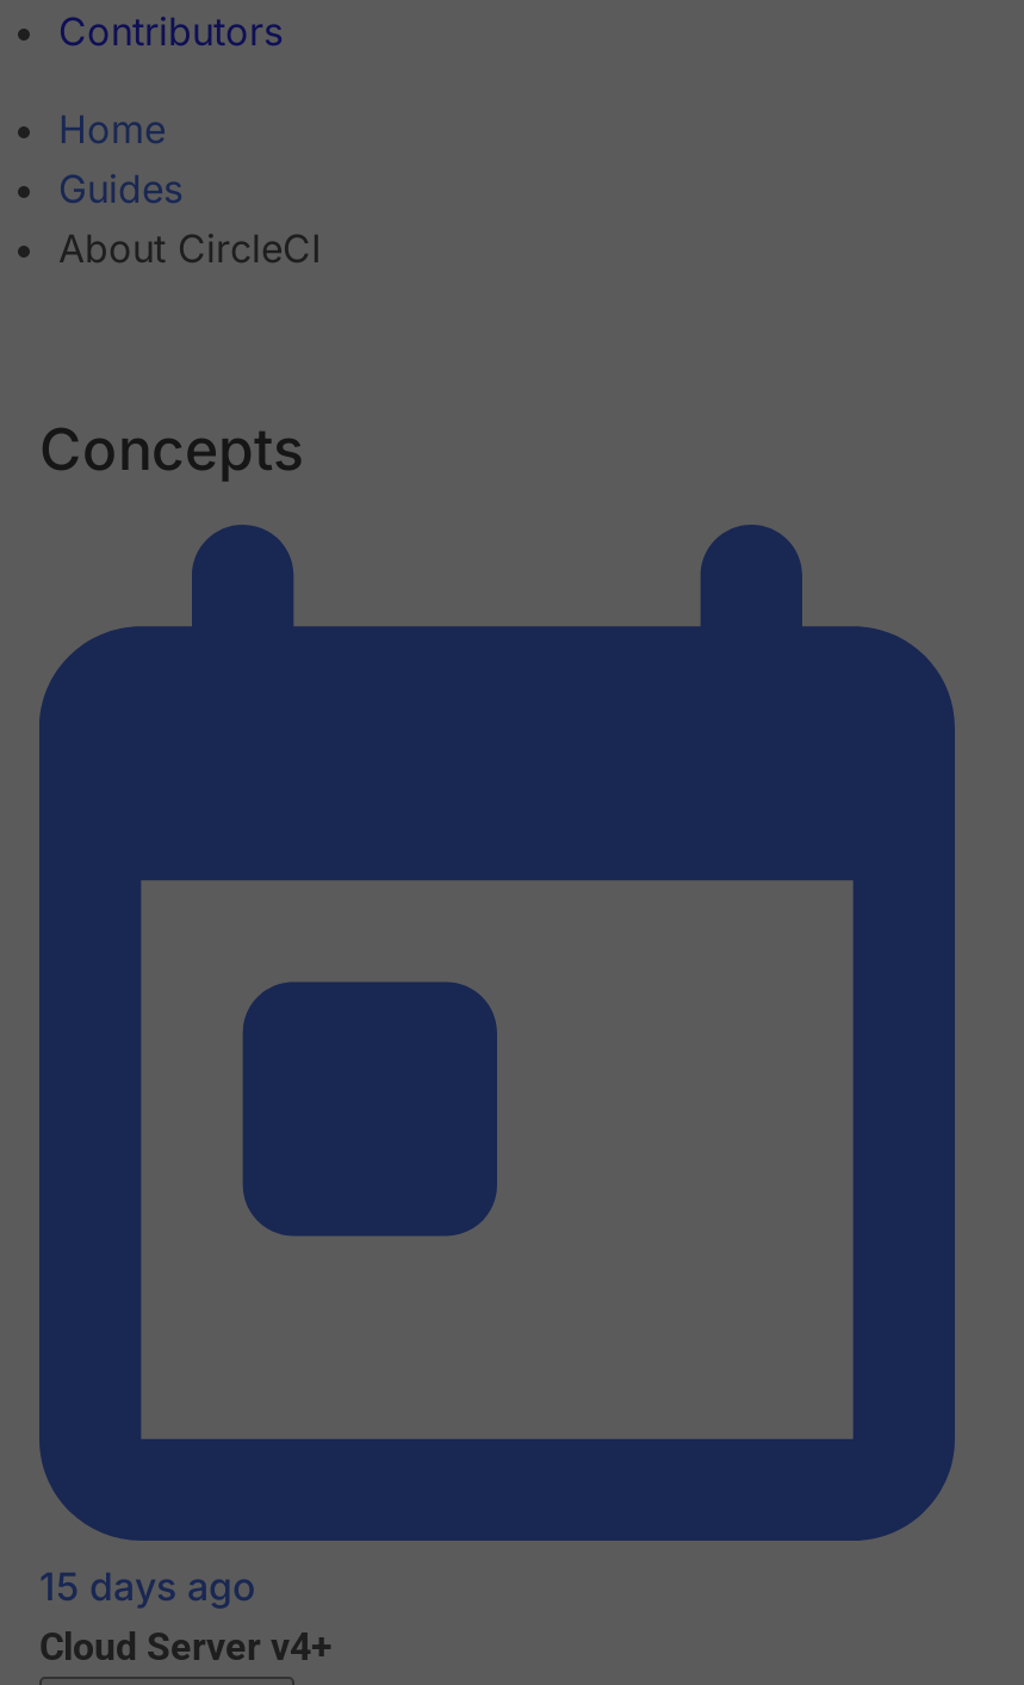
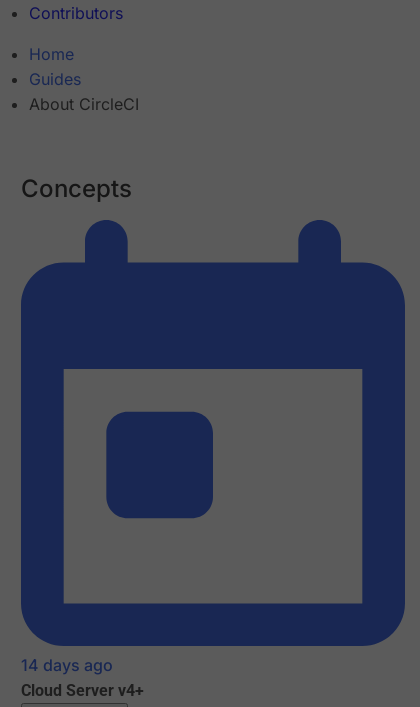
- 15 days ago
+ 14 days ago
